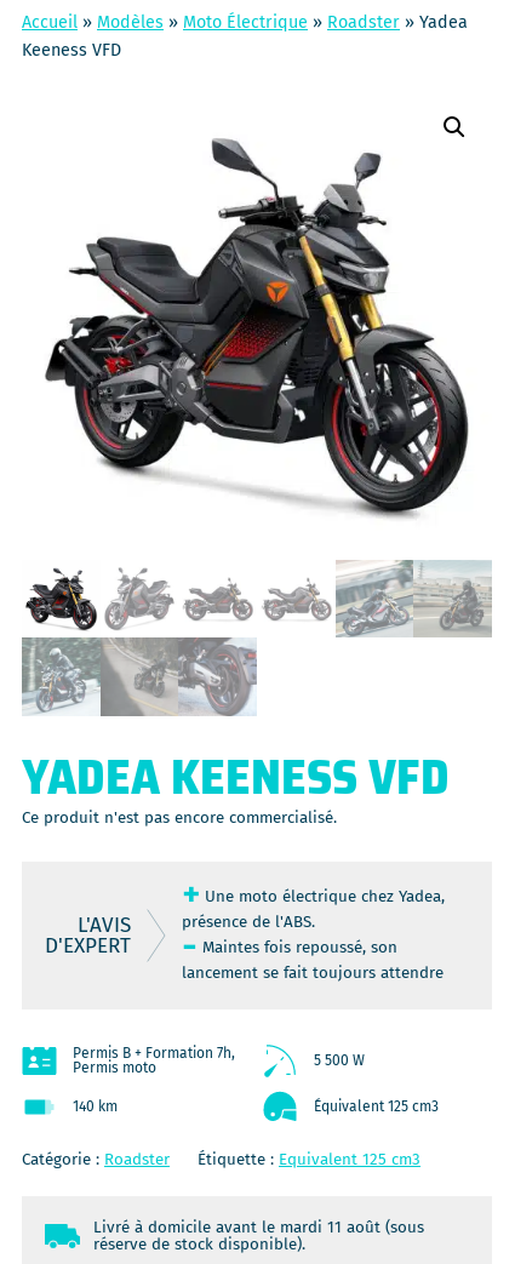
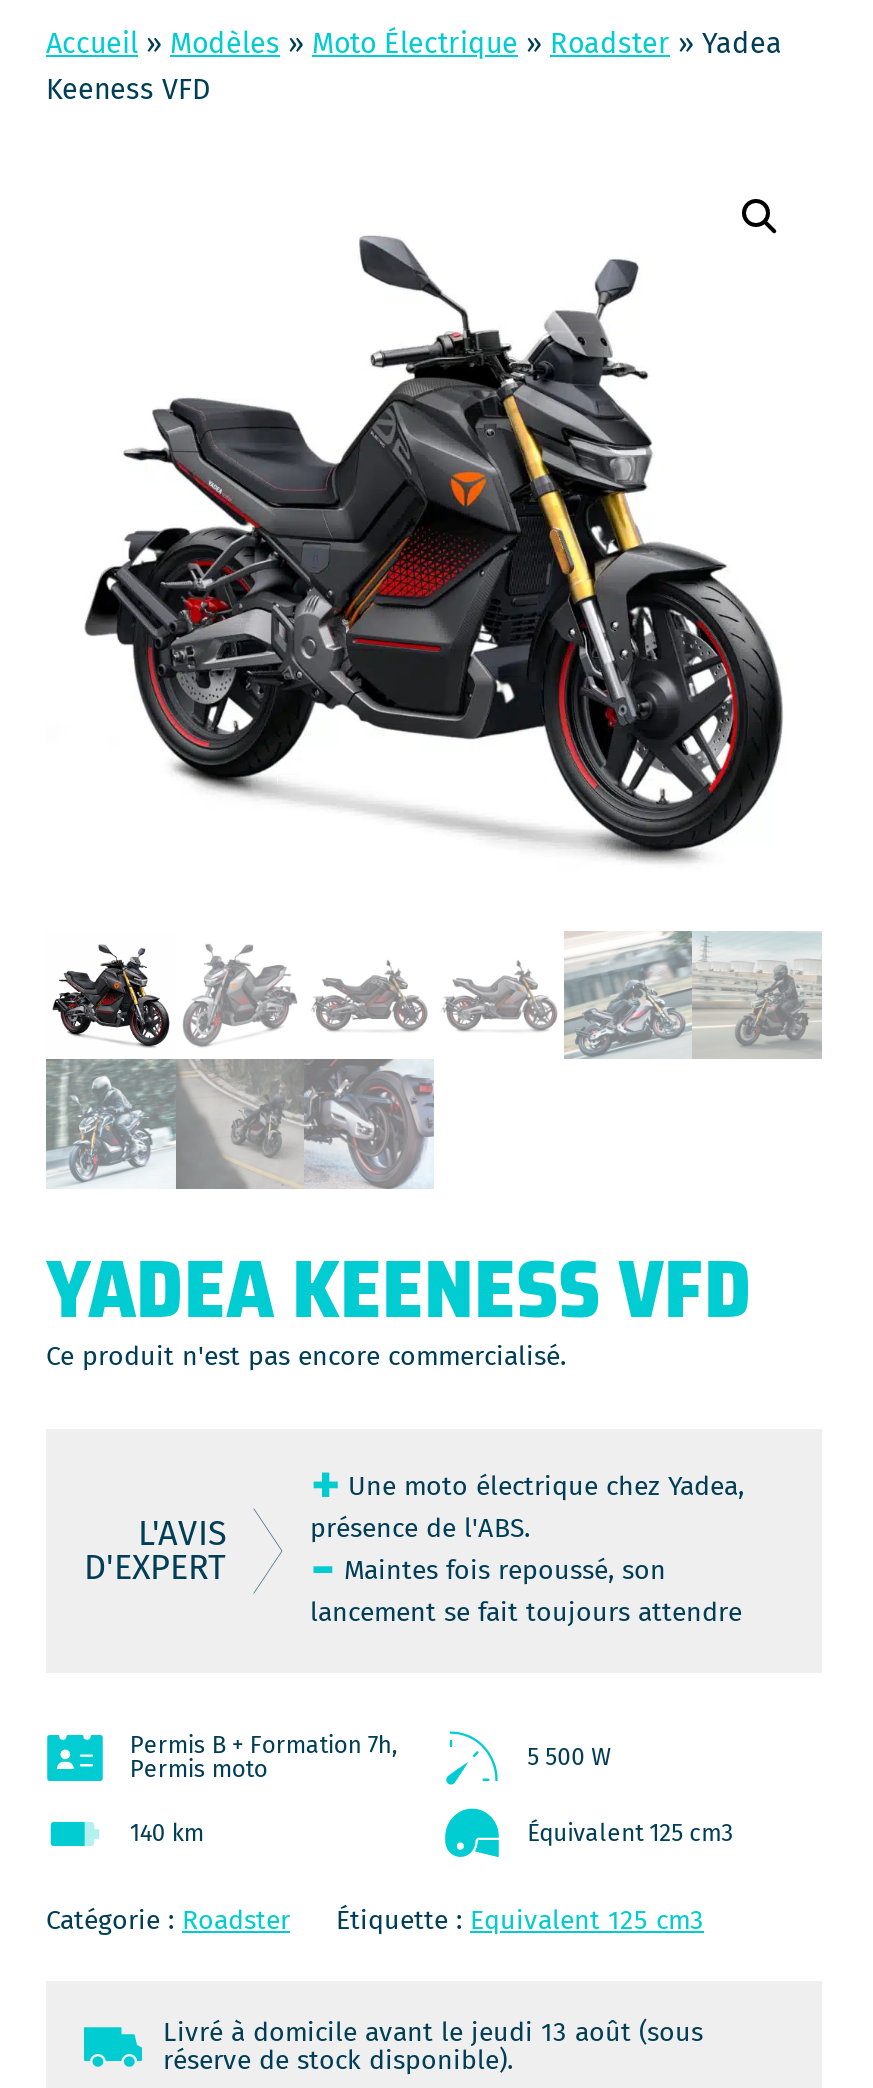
- Livré à domicile avant le mardi 11 août (sous
+ Livré à domicile avant le jeudi 13 août (sous
